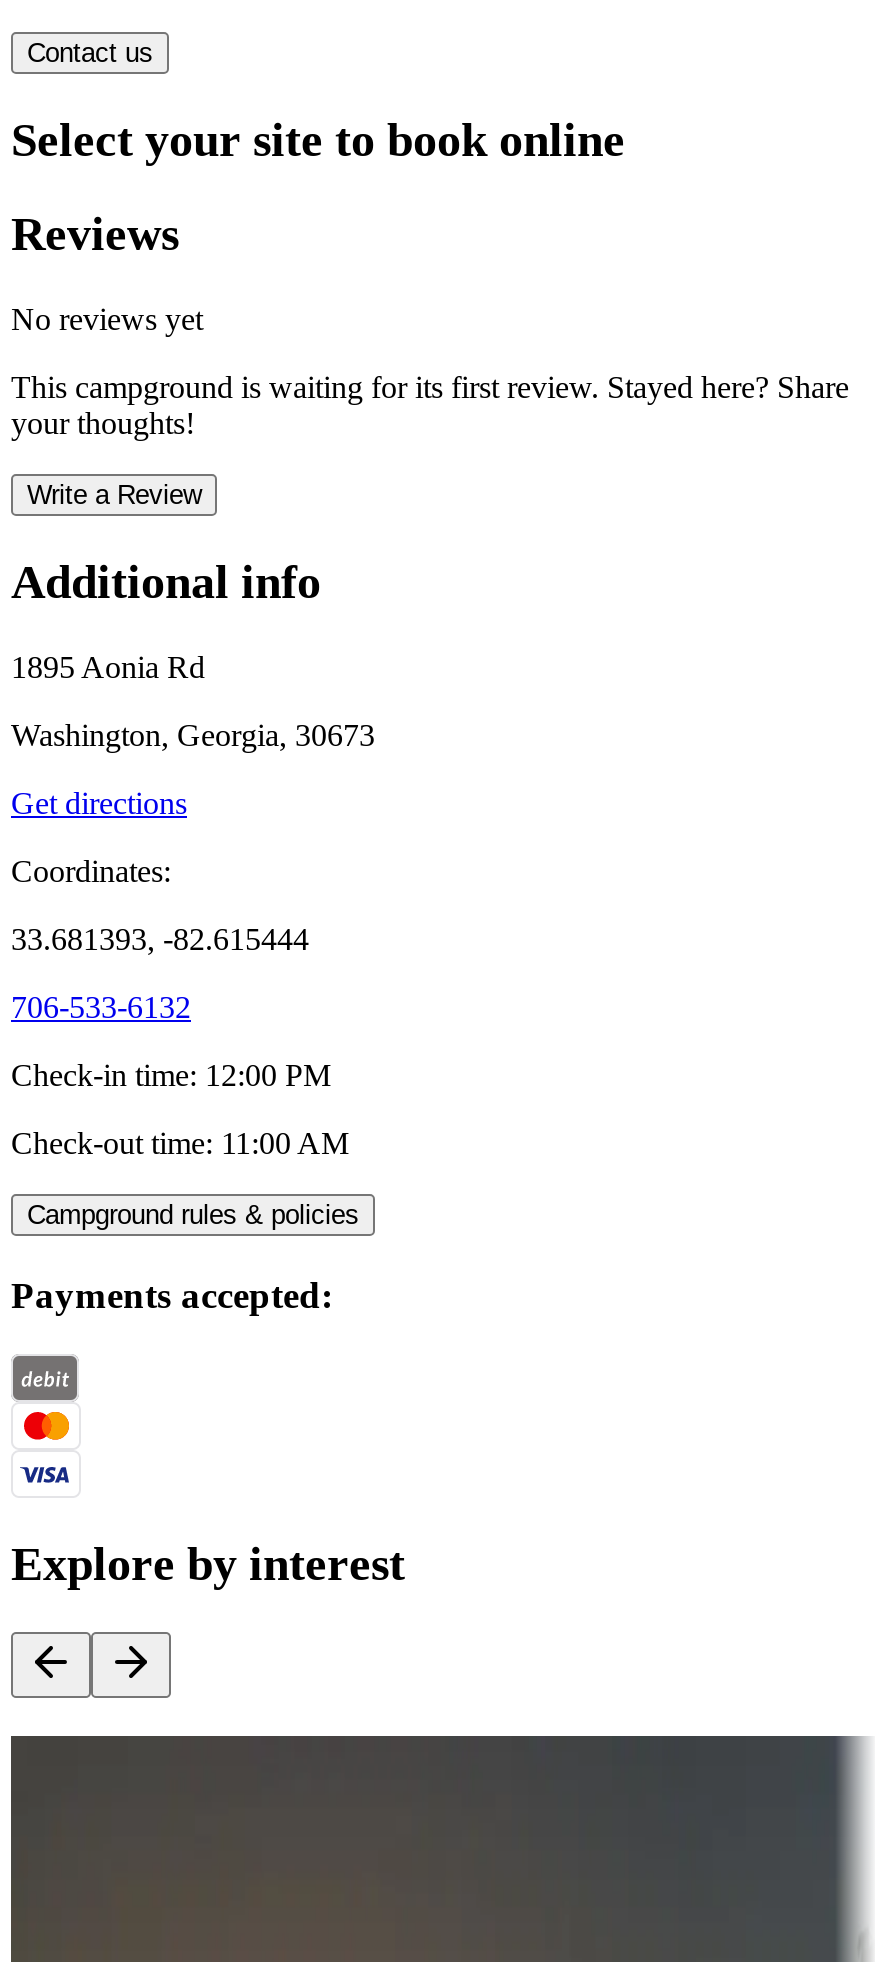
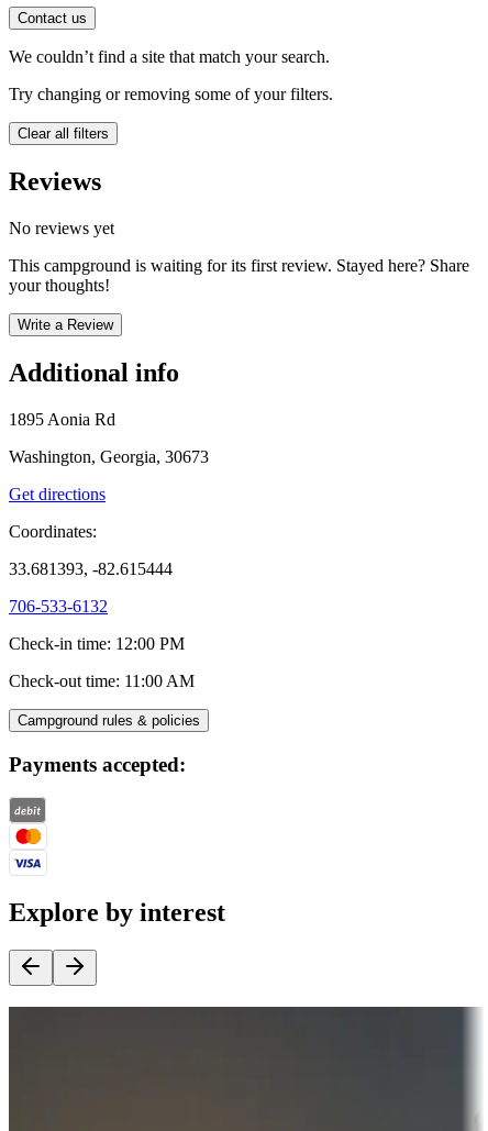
- Select your site to book online
+ We couldn’t find a site that match your search.
+ Try changing or removing some of your filters.
+ Clear all filters
